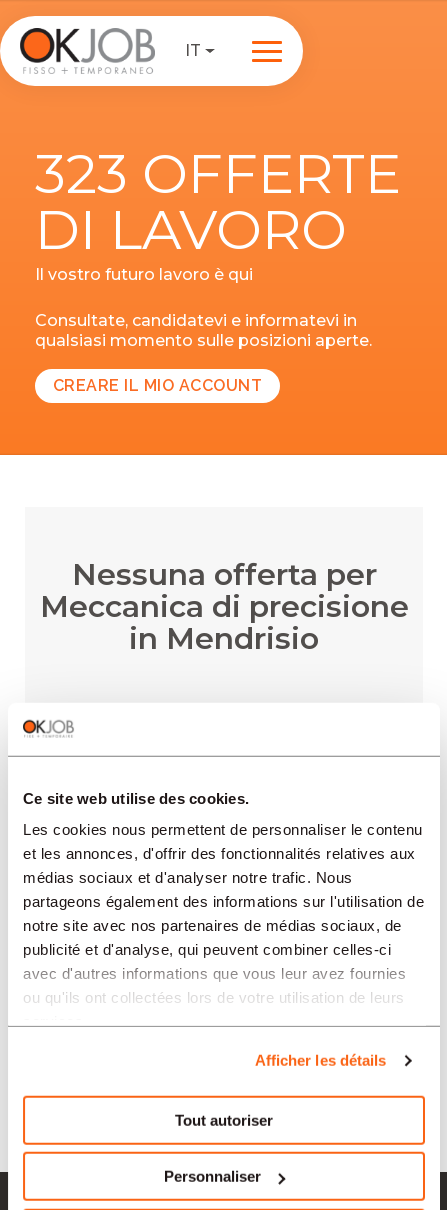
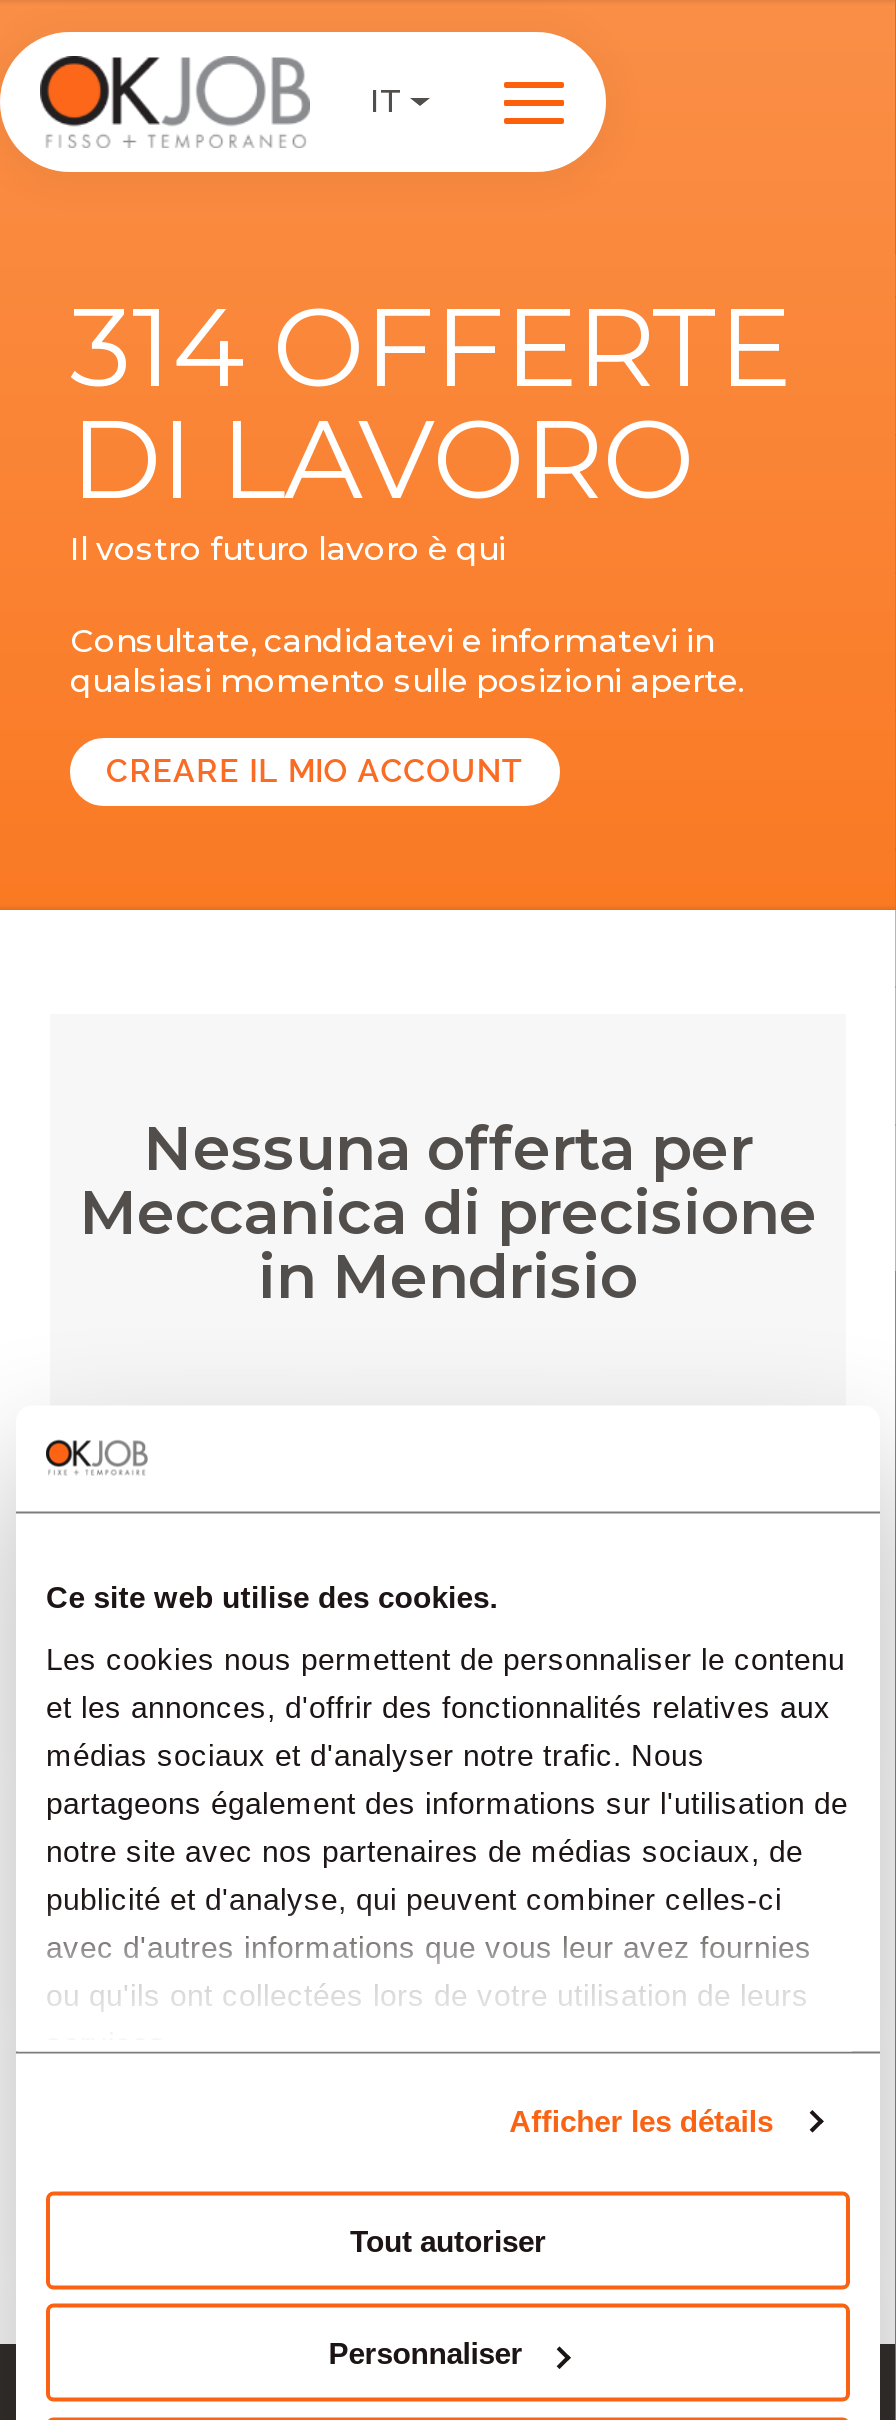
- 323 OFFERTE
+ 314 OFFERTE
